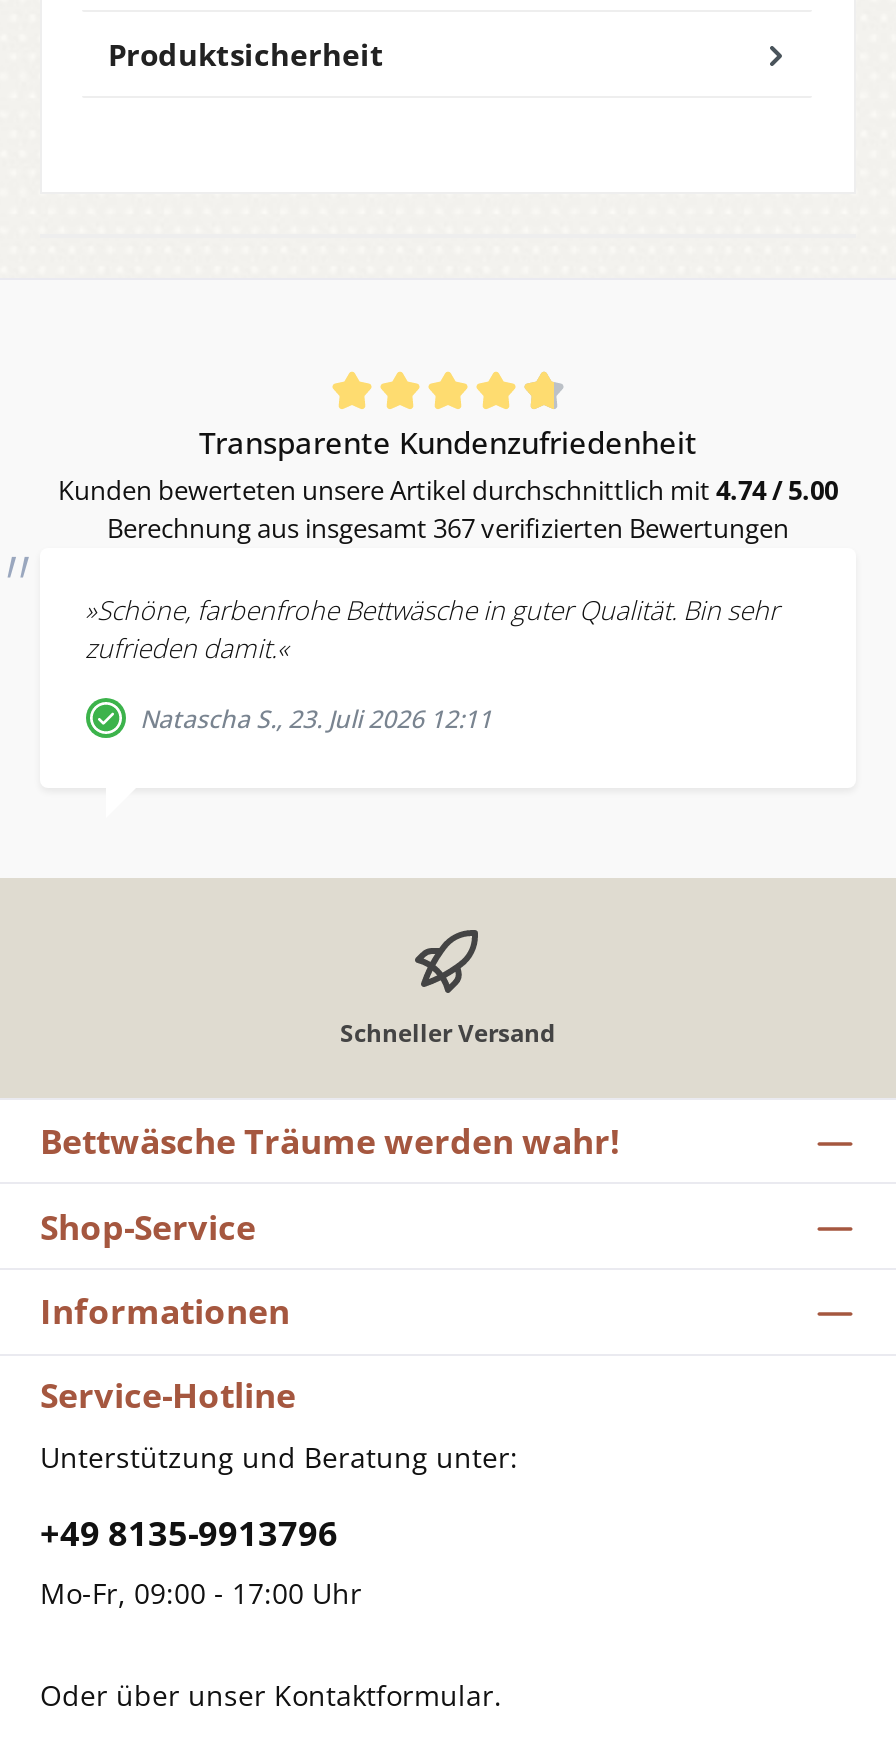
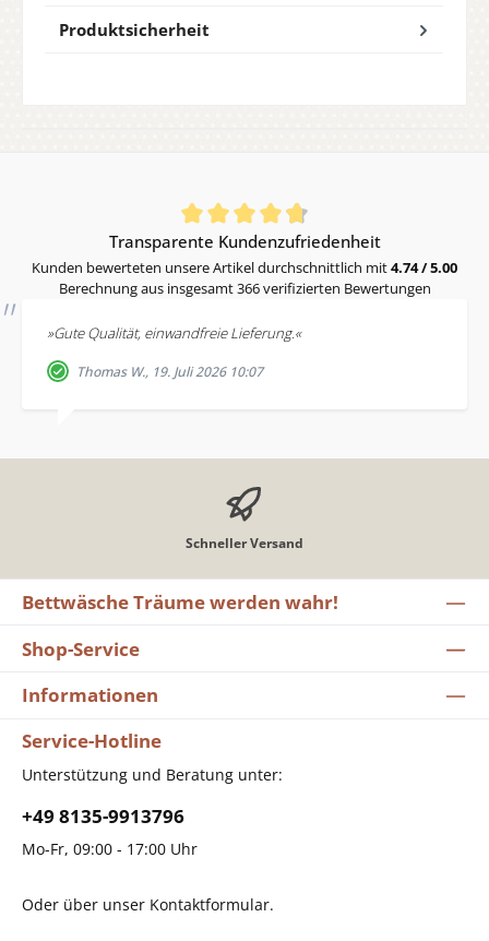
- Berechnung aus insgesamt 367 verifizierten Bewertungen
+ Berechnung aus insgesamt 366 verifizierten Bewertungen

- »Schöne, farbenfrohe Bettwäsche in guter Qualität. Bin sehr
- zufrieden damit.«
+ »Gute Qualität, einwandfreie Lieferung.«

- Natascha S., 23. Juli 2026 12:11
+ Thomas W., 19. Juli 2026 10:07
